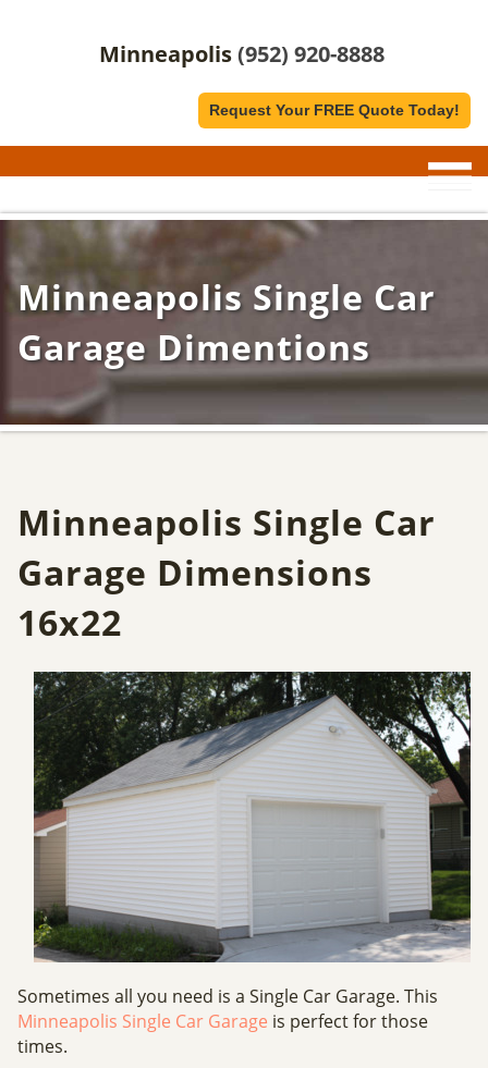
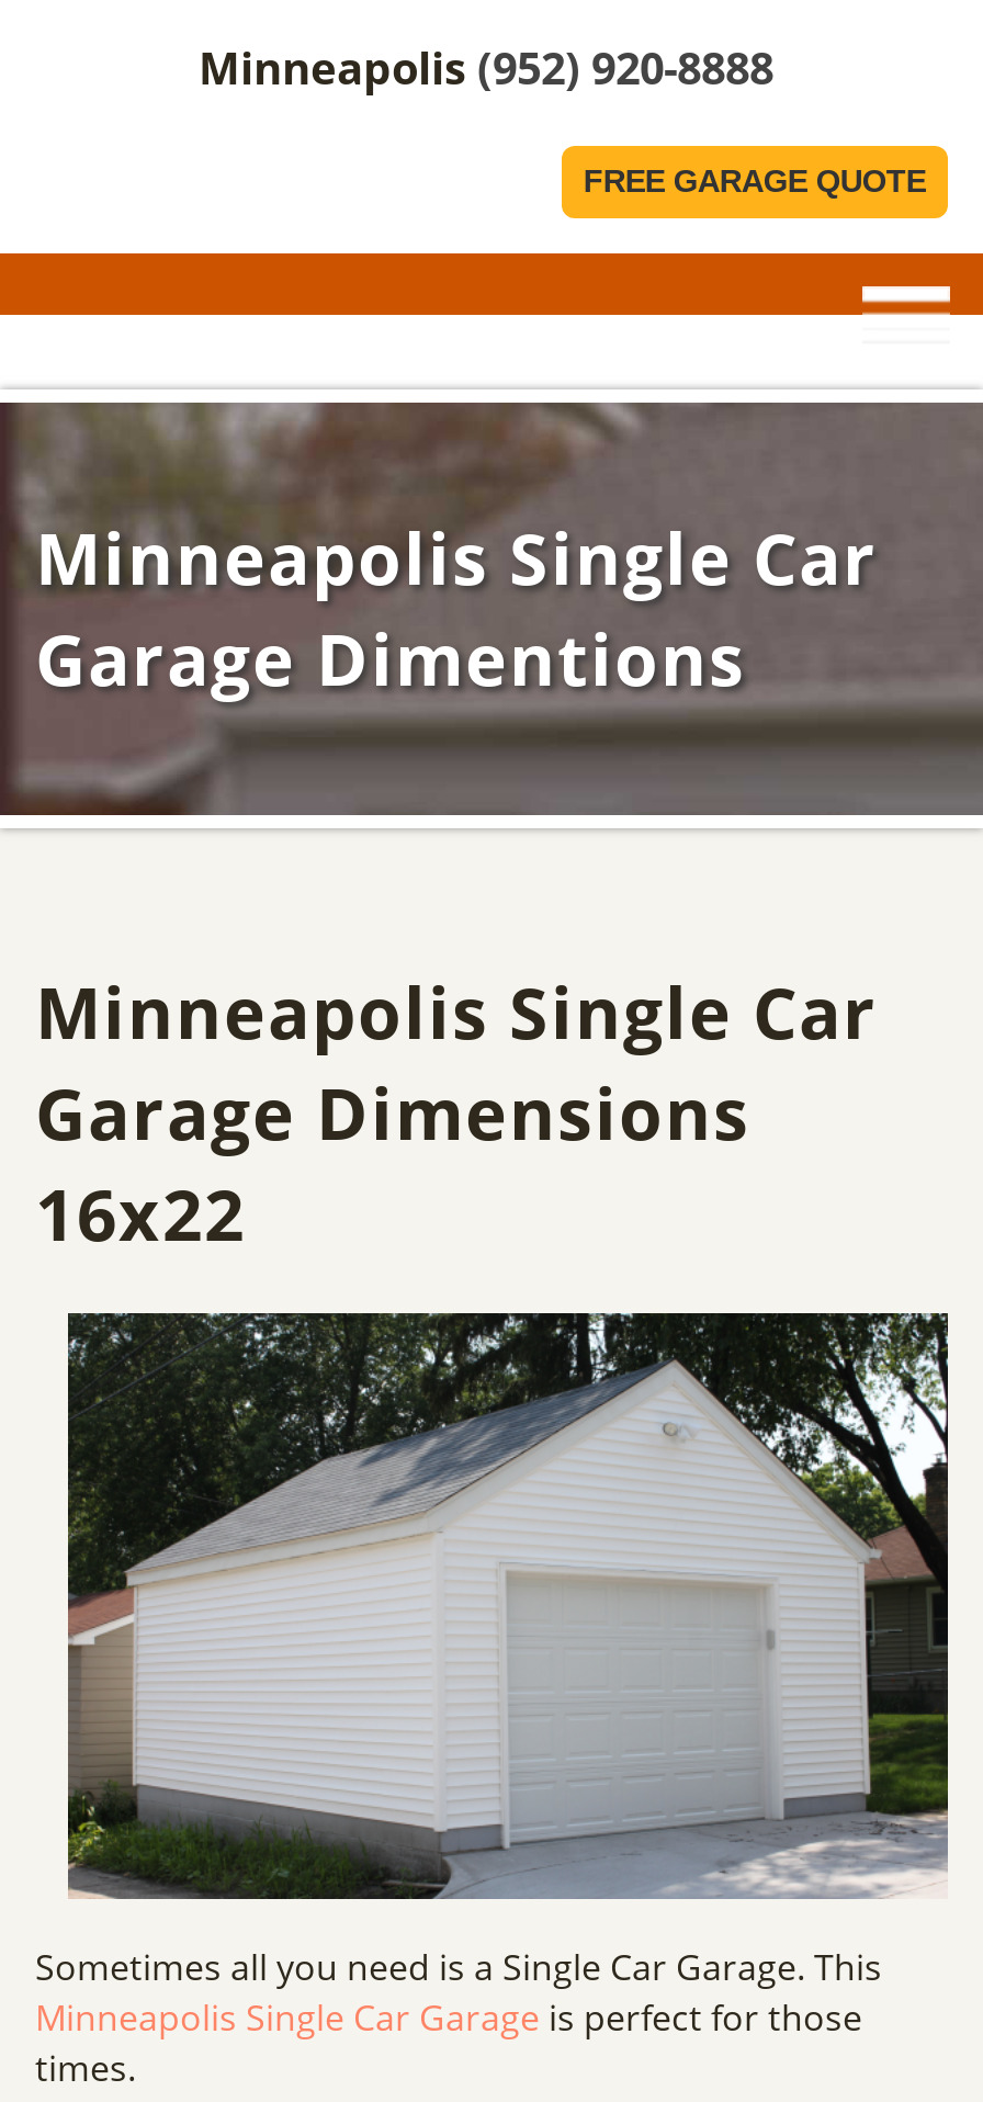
- Request Your FREE Quote Today!
+ FREE GARAGE QUOTE
